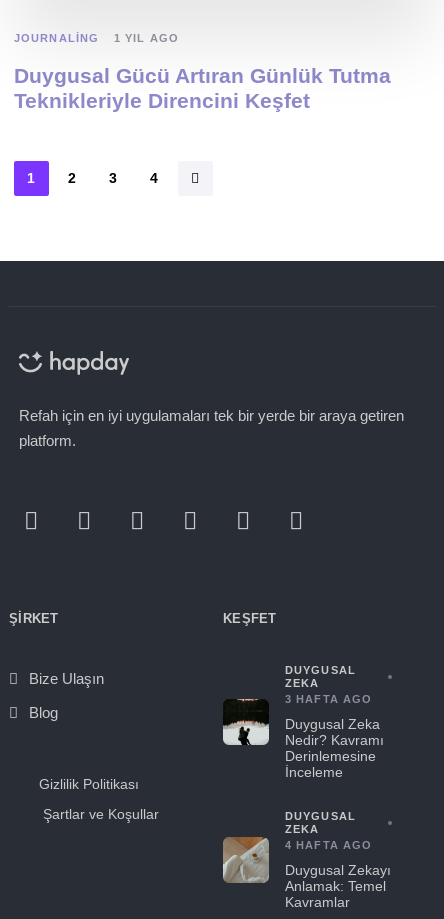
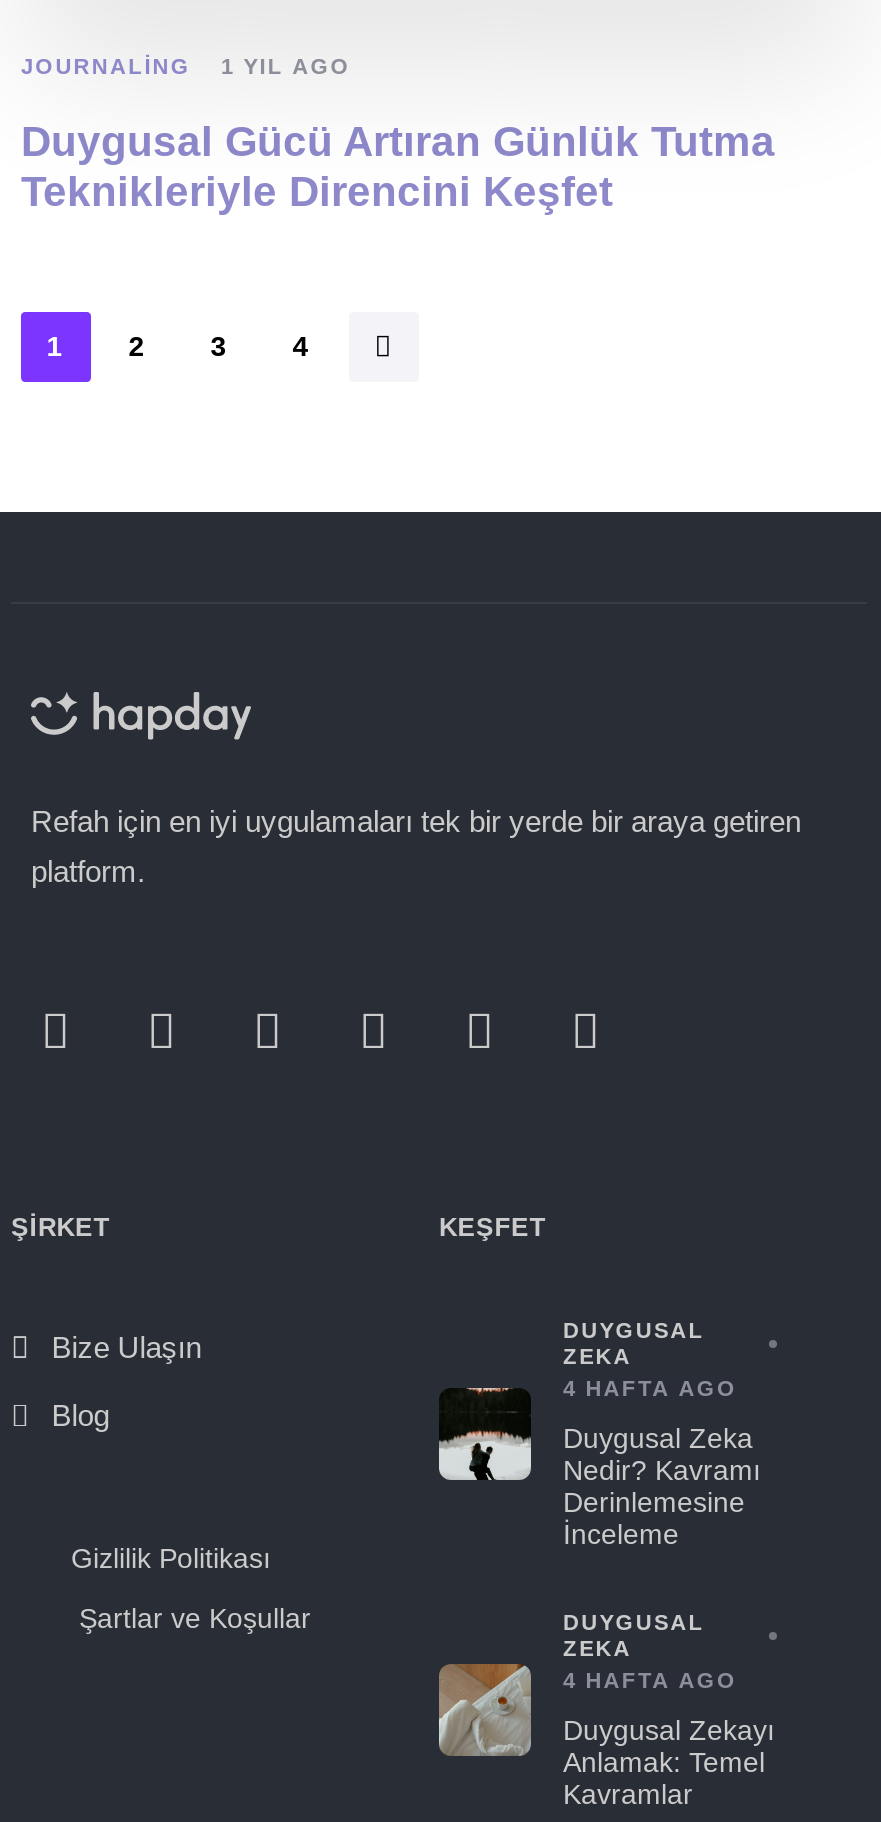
- 3 HAFTA AGO
+ 4 HAFTA AGO
